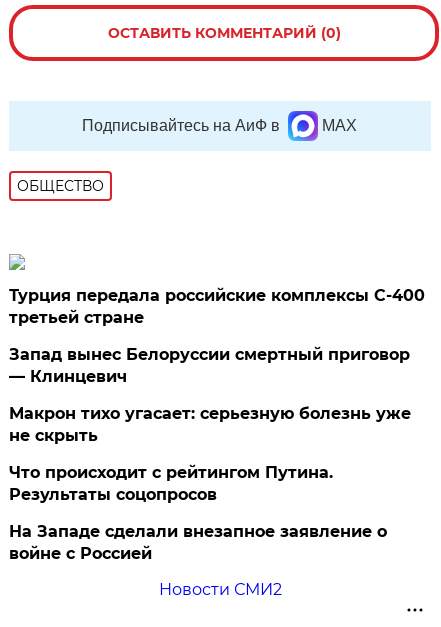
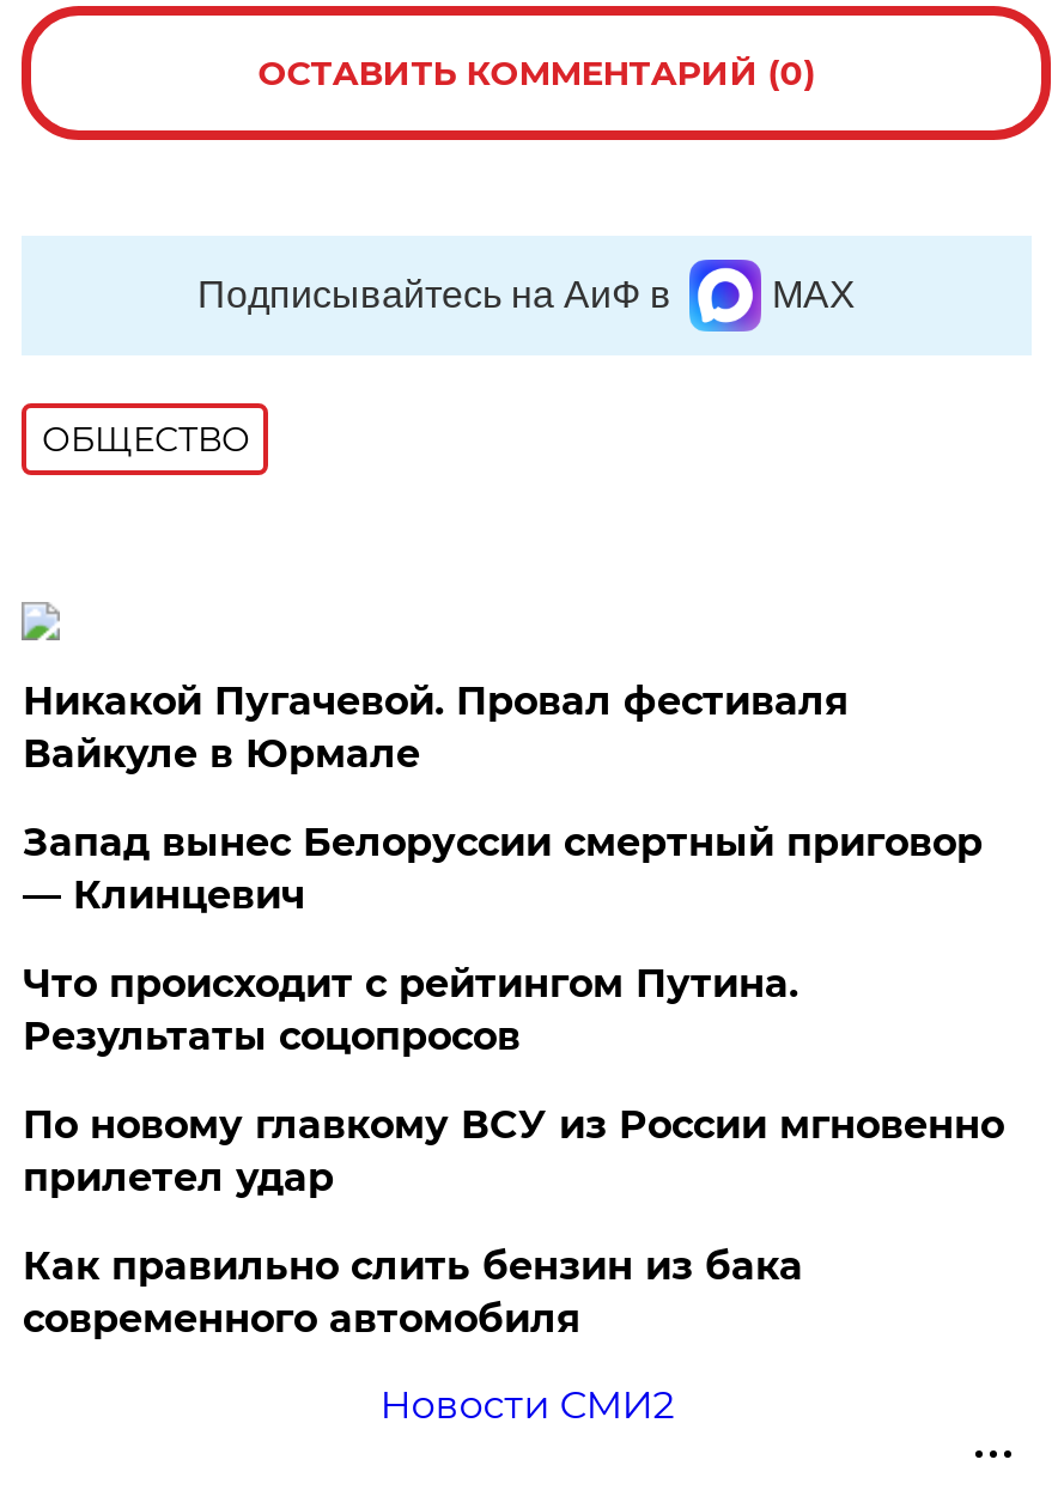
- Турция передала российские комплексы С-400
- третьей стране
+ Никакой Пугачевой. Провал фестиваля
+ Вайкуле в Юрмале

- Макрон тихо угасает: серьезную болезнь уже
- не скрыть

moved up: Что происходит с рейтингом Путина. | Результаты соцопросов

- На Западе сделали внезапное заявление о
- войне с Россией
+ По новому главкому ВСУ из России мгновенно
+ прилетел удар
+ Как правильно слить бензин из бака
+ современного автомобиля
